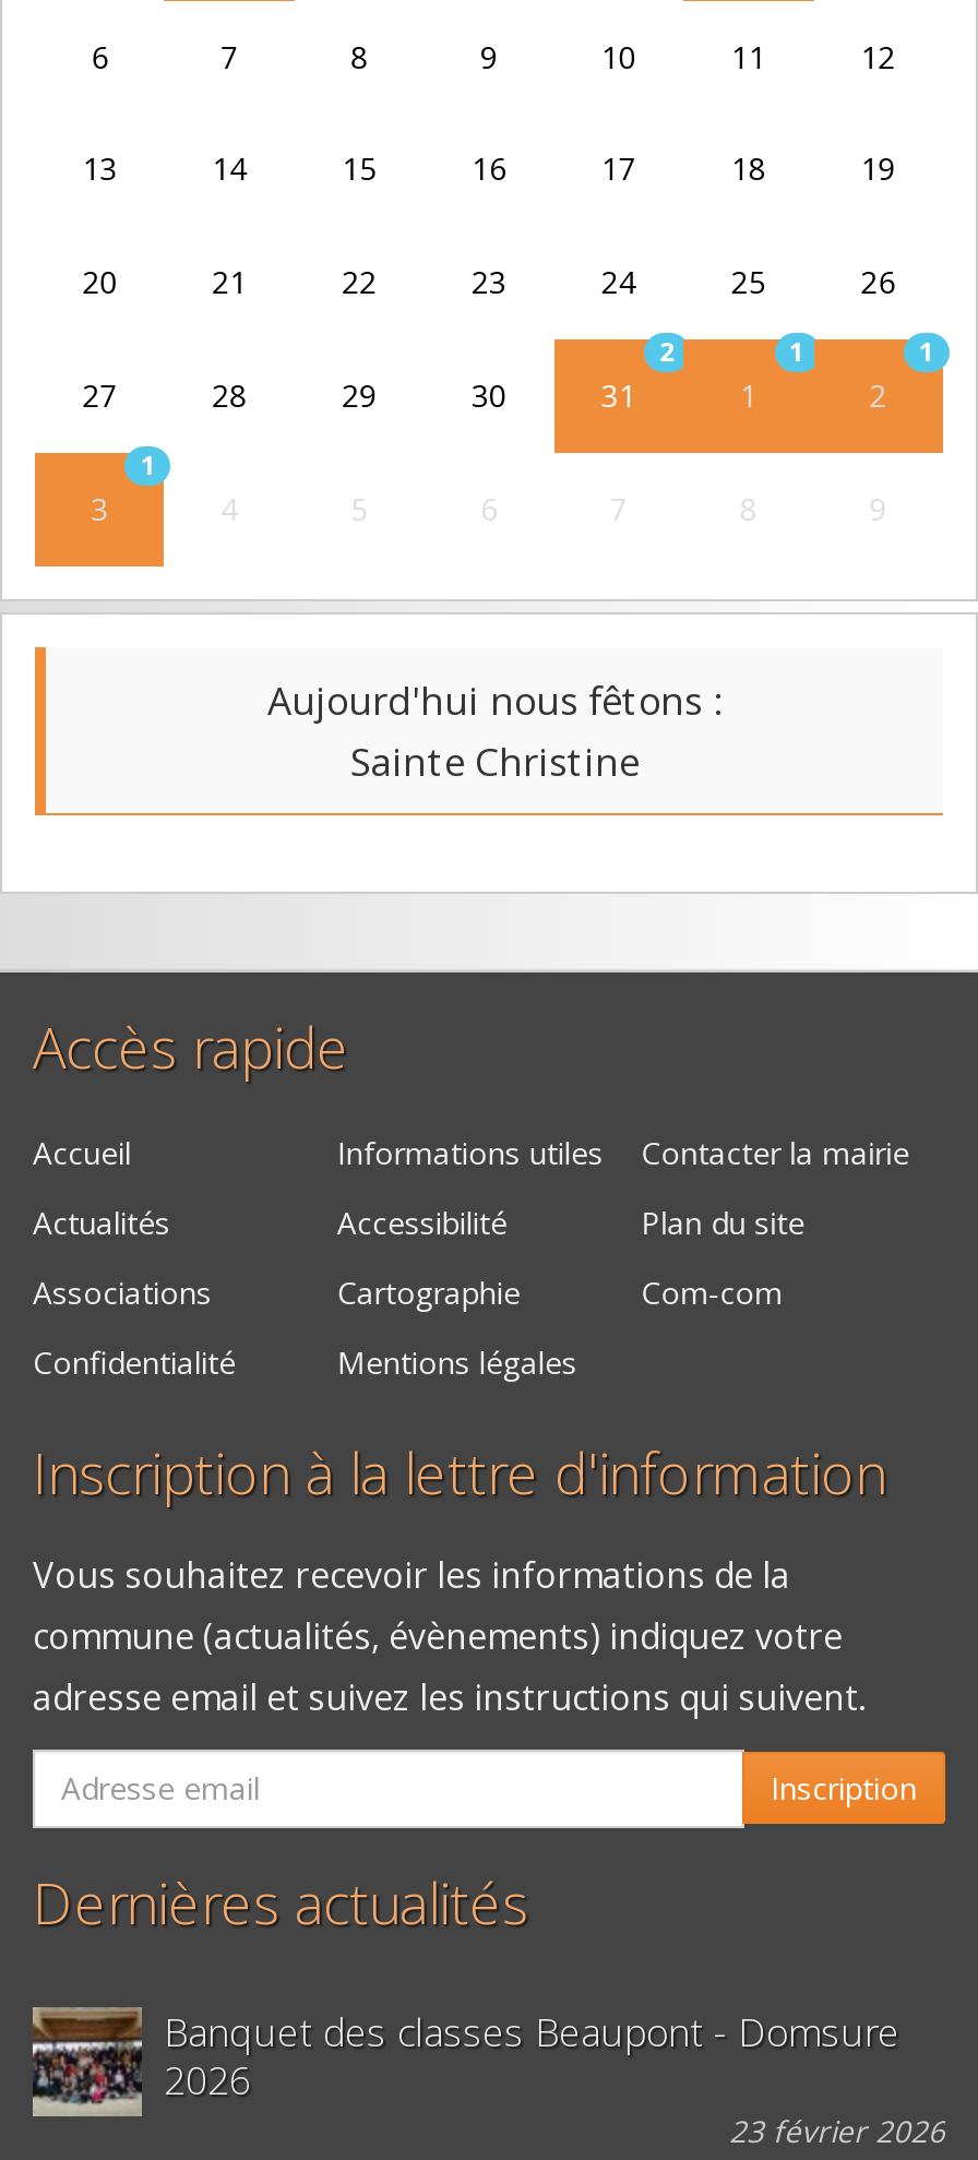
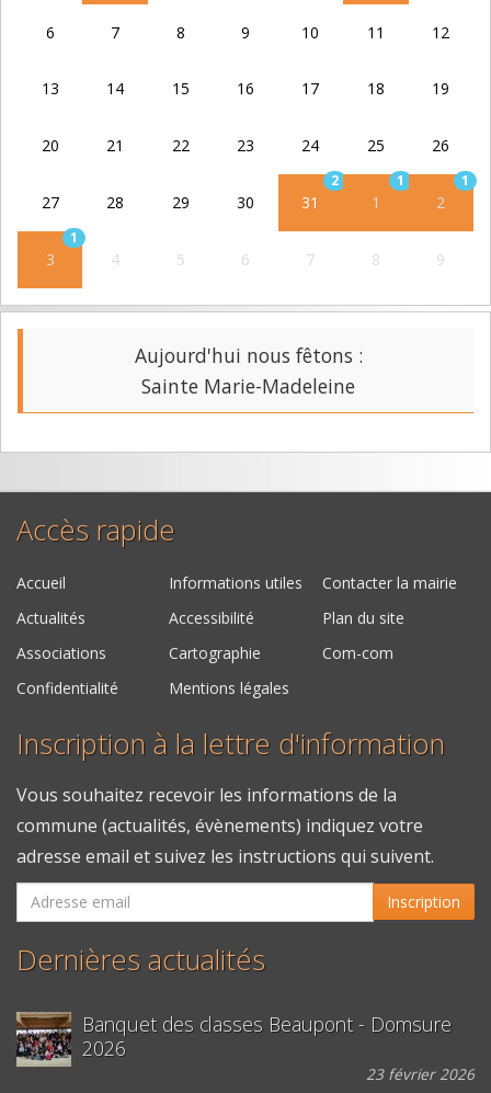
- Sainte Christine
+ Sainte Marie-Madeleine
